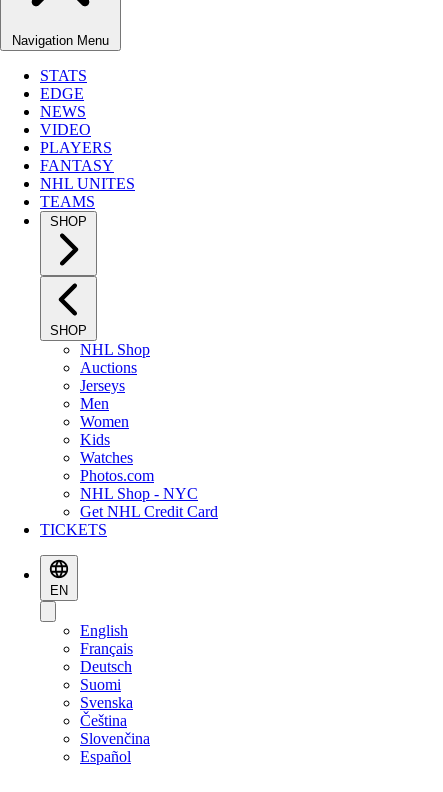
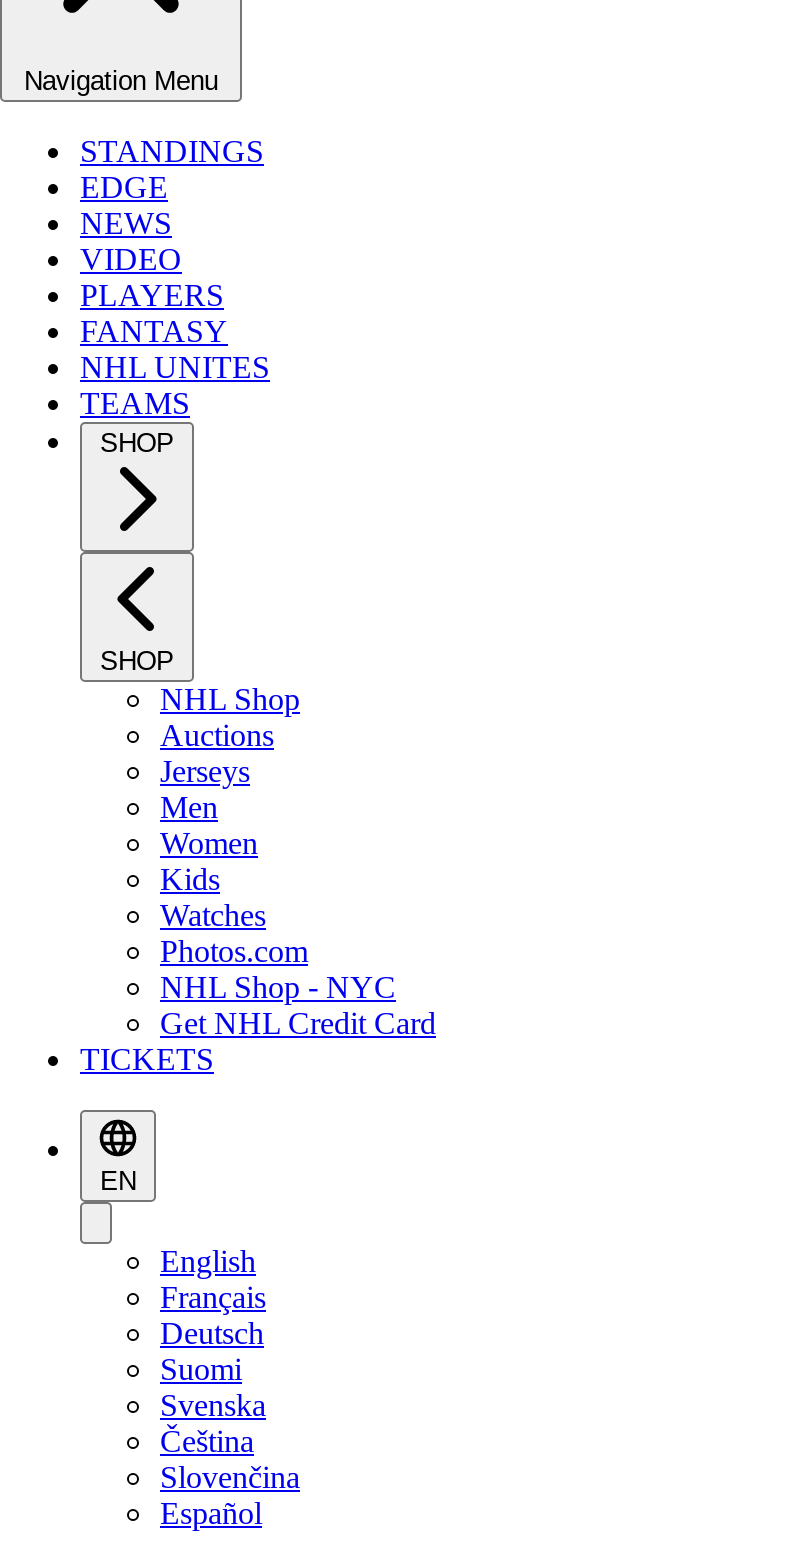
- STATS
+ STANDINGS
